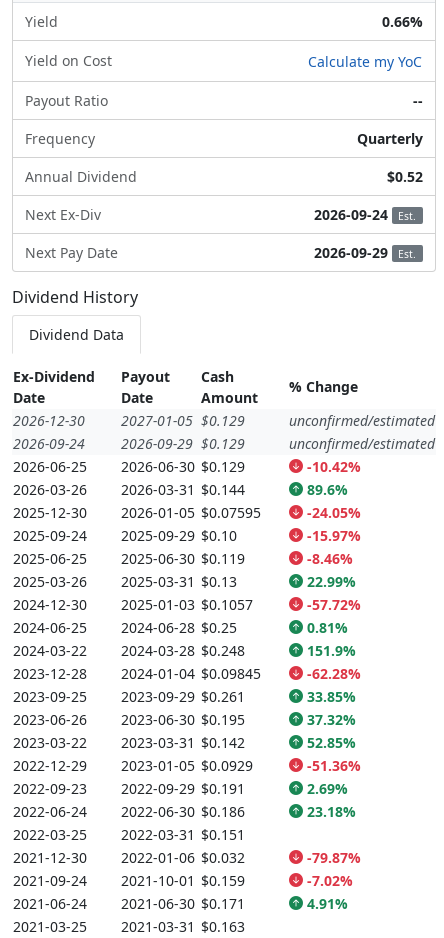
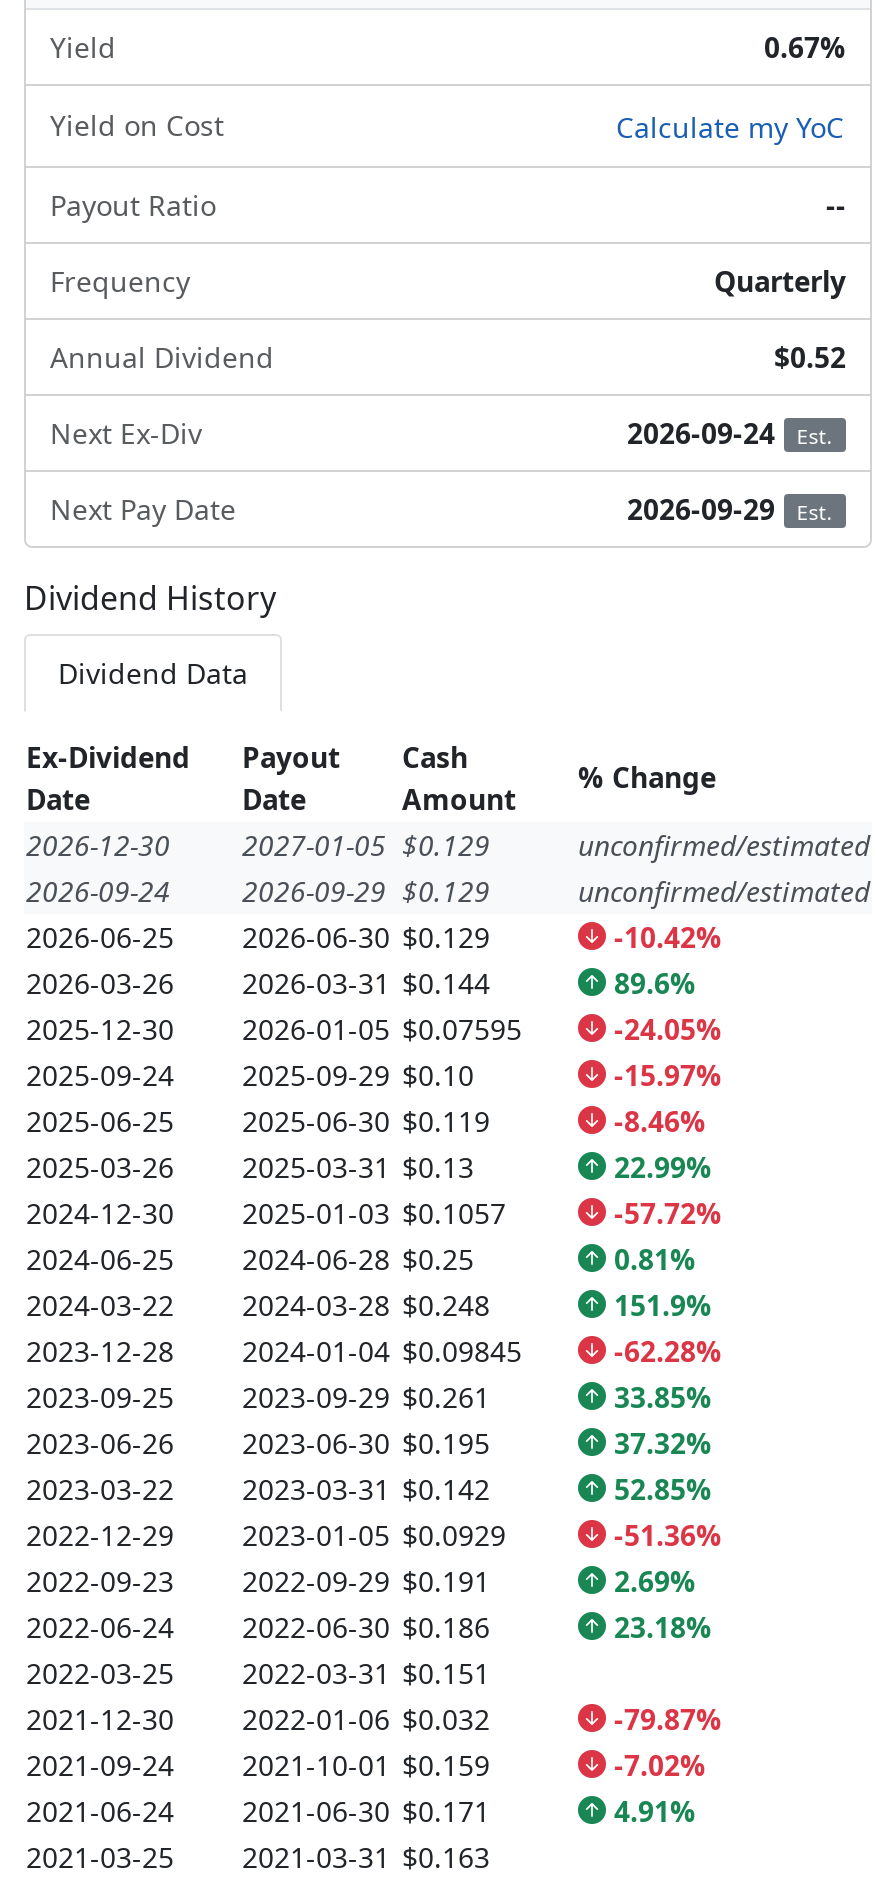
- 0.66%
+ 0.67%
